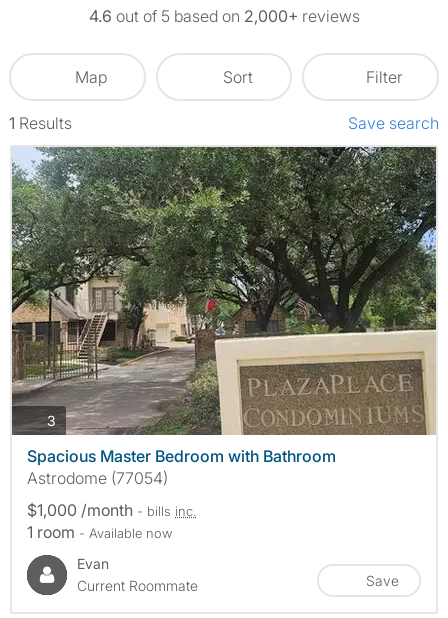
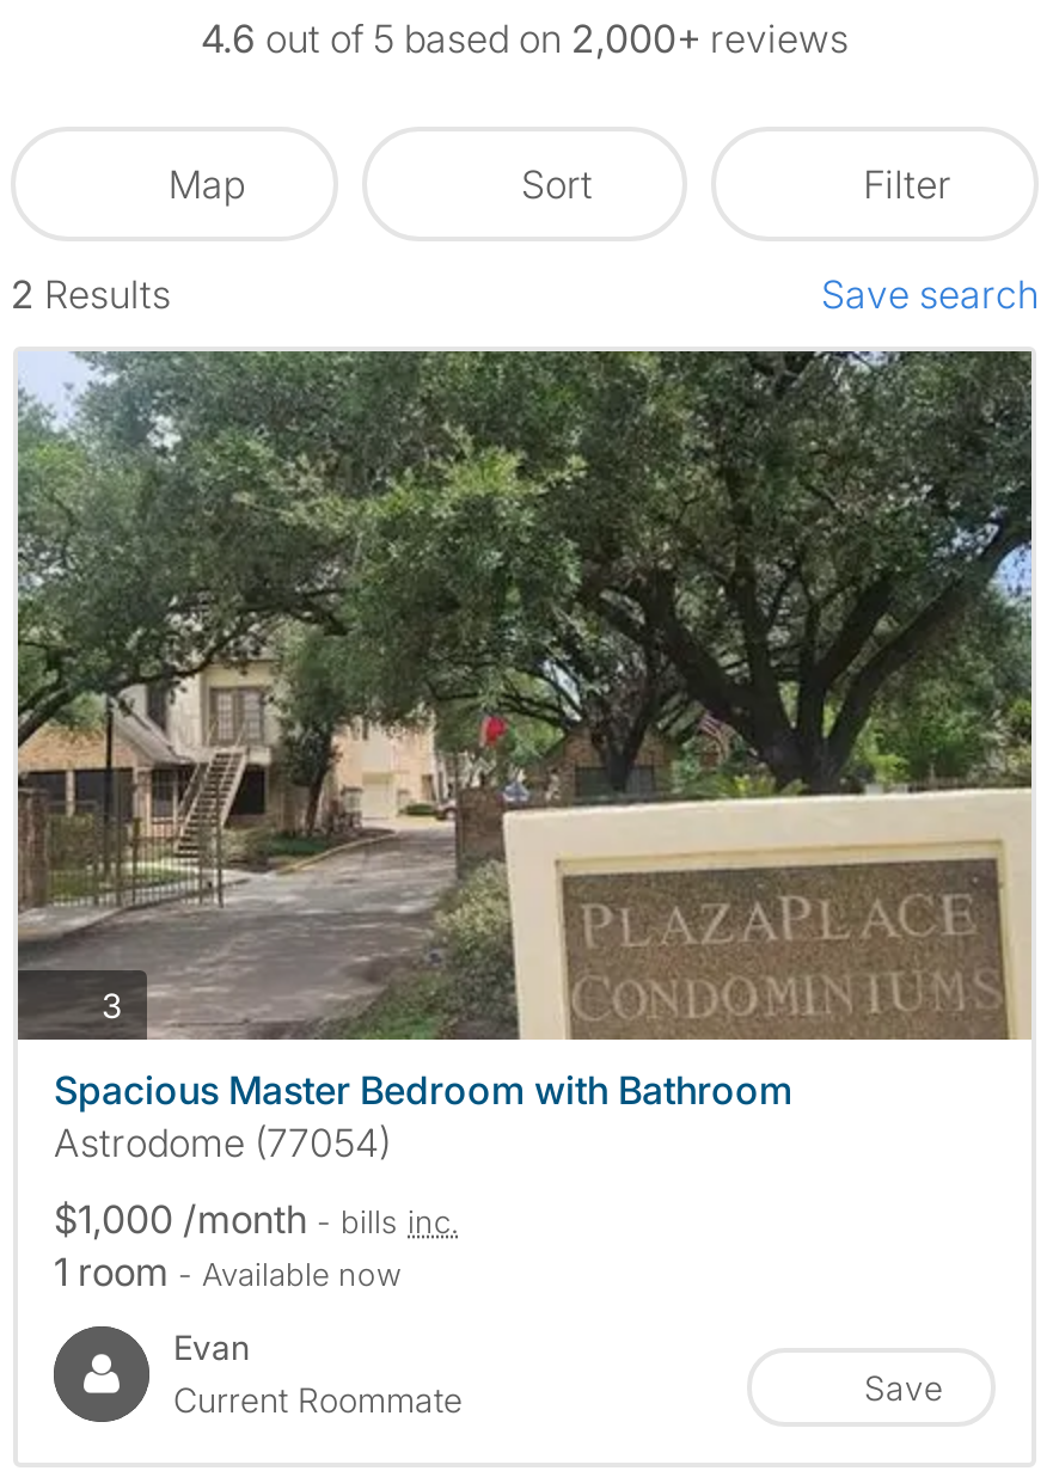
- 1 Results
+ 2 Results
